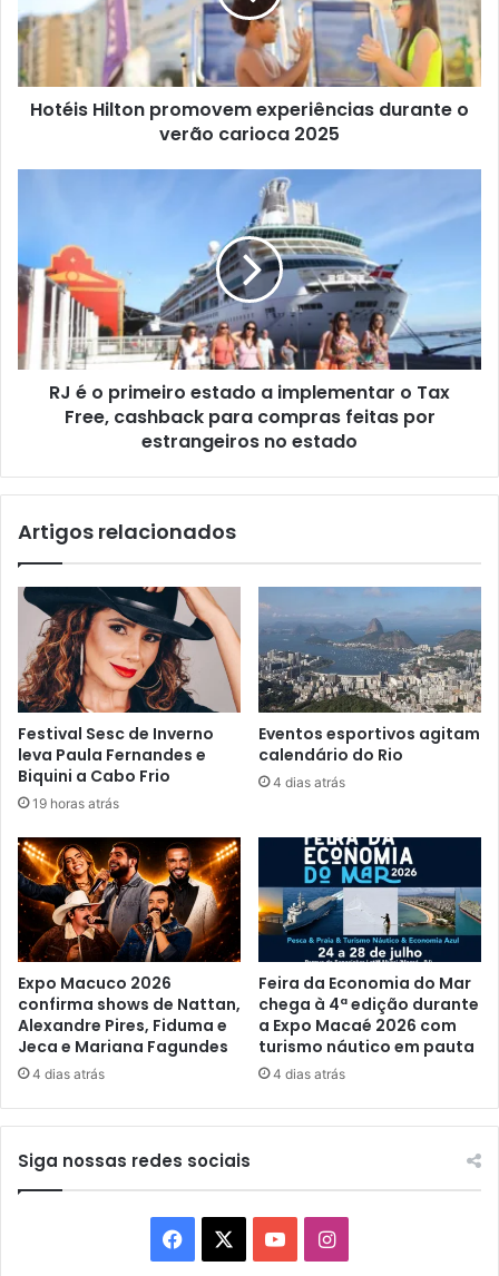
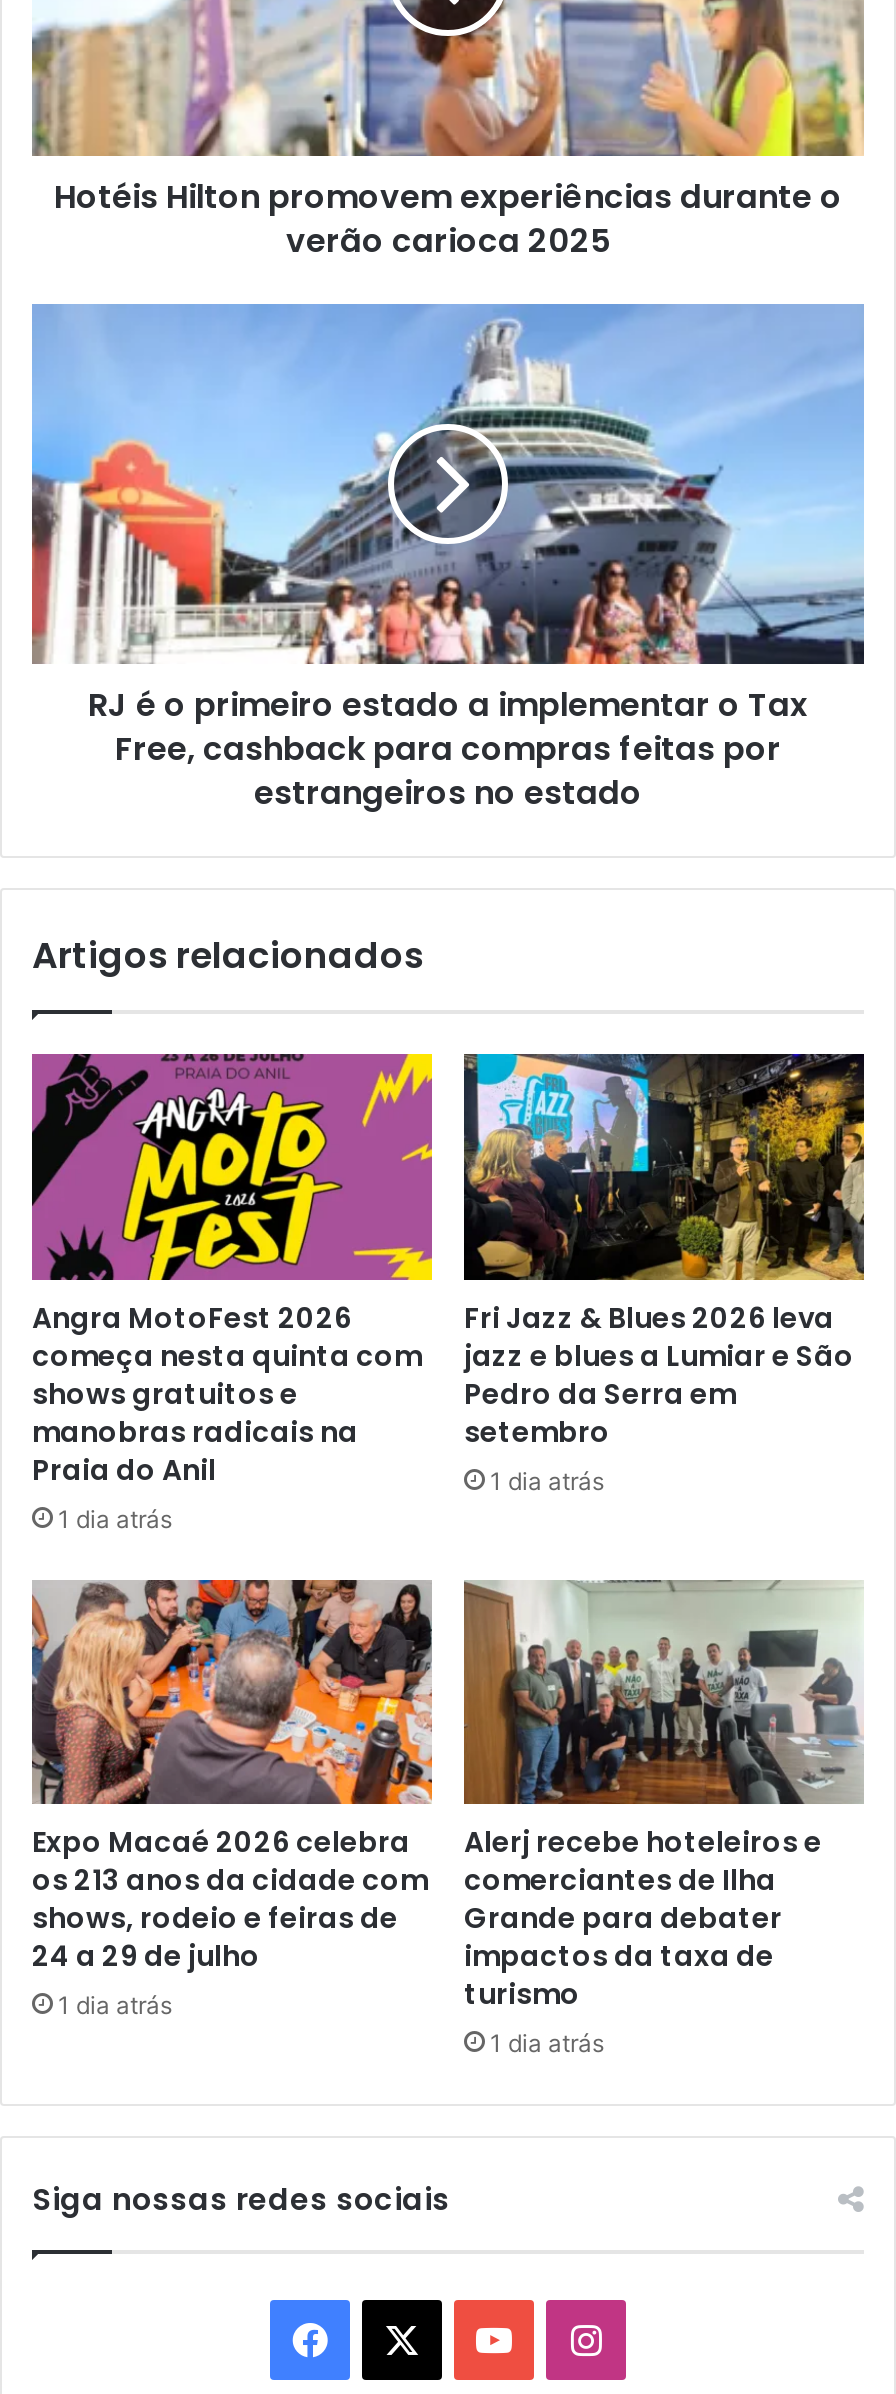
- [image]
+ [image]

- [image]
+ [image]

- Festival Sesc de Inverno
- leva Paula Fernandes e
- Biquini a Cabo Frio
- 19 horas atrás
+ Angra MotoFest 2026
+ começa nesta quinta com
+ shows gratuitos e
+ manobras radicais na
+ Praia do Anil
+ 1 dia atrás

- Eventos esportivos agitam
- calendário do Rio
- 4 dias atrás
+ Fri Jazz & Blues 2026 leva
+ jazz e blues a Lumiar e São
+ Pedro da Serra em
+ setembro
+ 1 dia atrás

- [image]
- Expo Macuco 2026
- confirma shows de Nattan,
- Alexandre Pires, Fiduma e
- Jeca e Mariana Fagundes
- 4 dias atrás
+ [image]
+ Expo Macaé 2026 celebra
+ os 213 anos da cidade com
+ shows, rodeio e feiras de
+ 24 a 29 de julho
+ 1 dia atrás

- [image]
+ [image]

- Feira da Economia do Mar
- chega à 4ª edição durante
- a Expo Macaé 2026 com
- turismo náutico em pauta
- 4 dias atrás
+ Alerj recebe hoteleiros e
+ comerciantes de Ilha
+ Grande para debater
+ impactos da taxa de
+ turismo
+ 1 dia atrás
